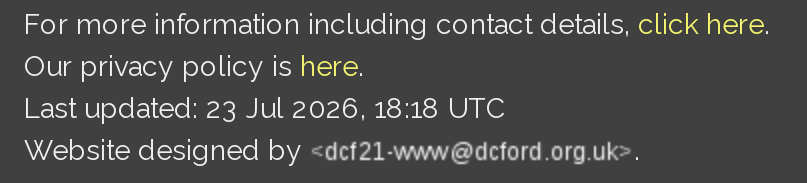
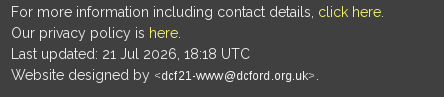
- Last updated: 23 Jul 2026, 18:18 UTC
+ Last updated: 21 Jul 2026, 18:18 UTC
